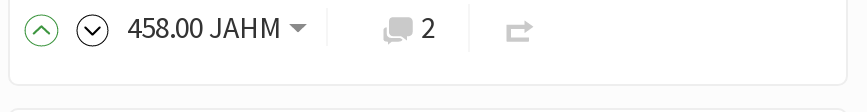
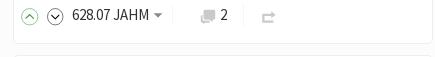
- 458.00 JAHM
+ 628.07 JAHM
